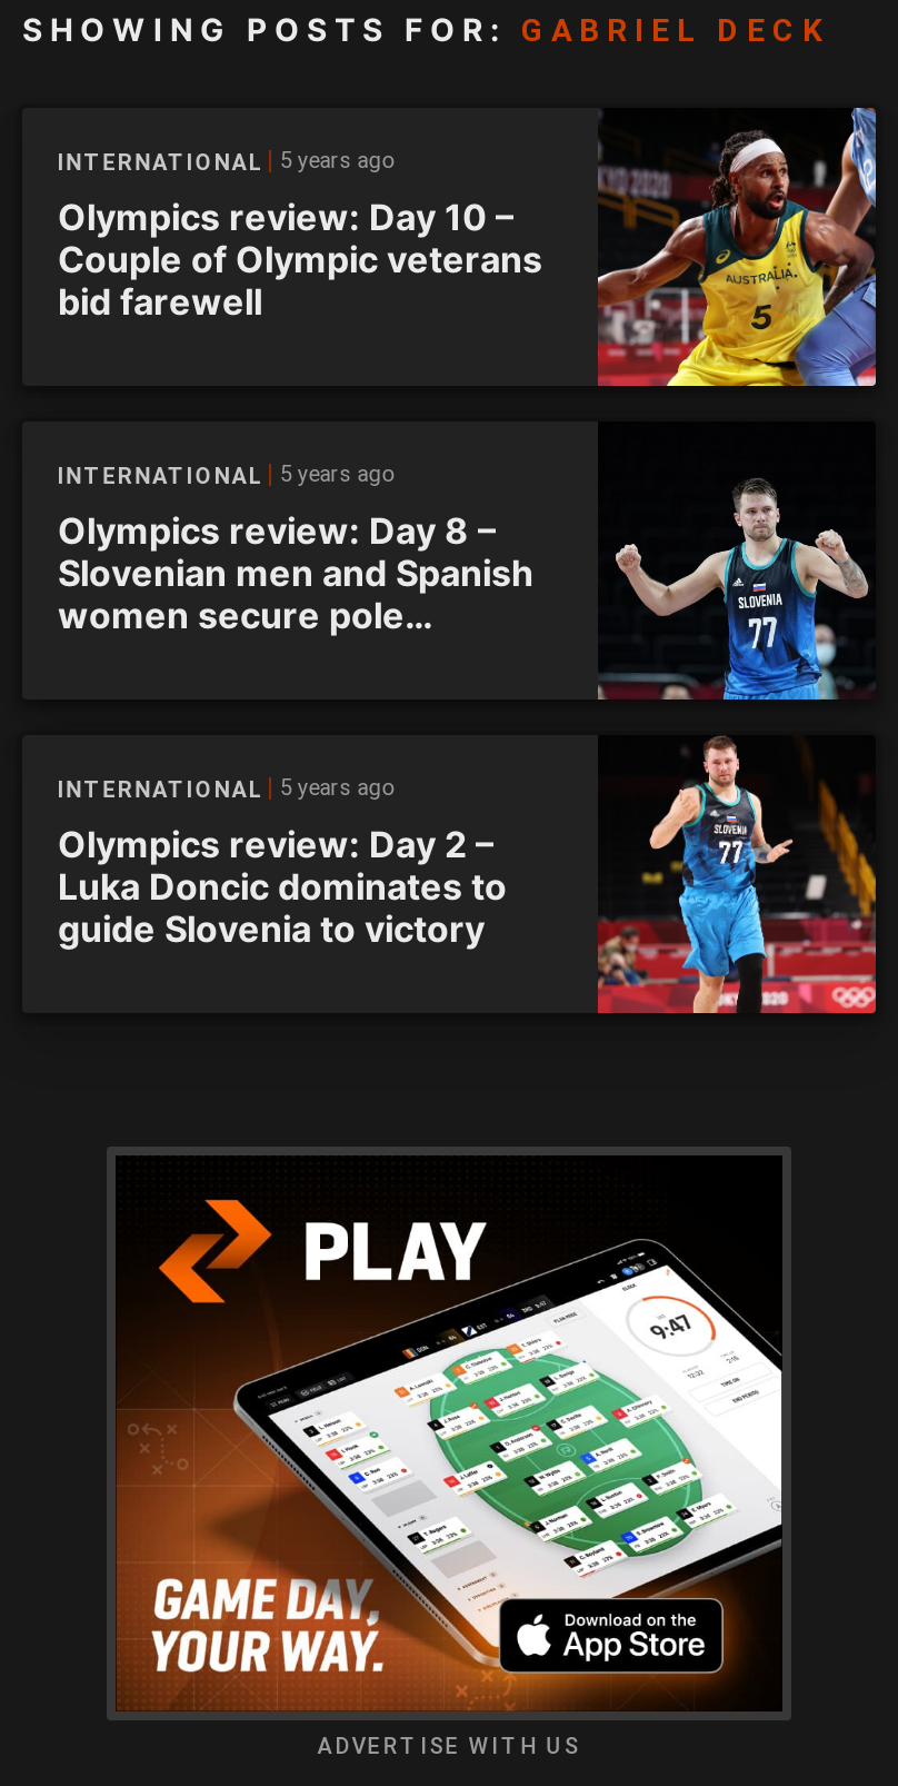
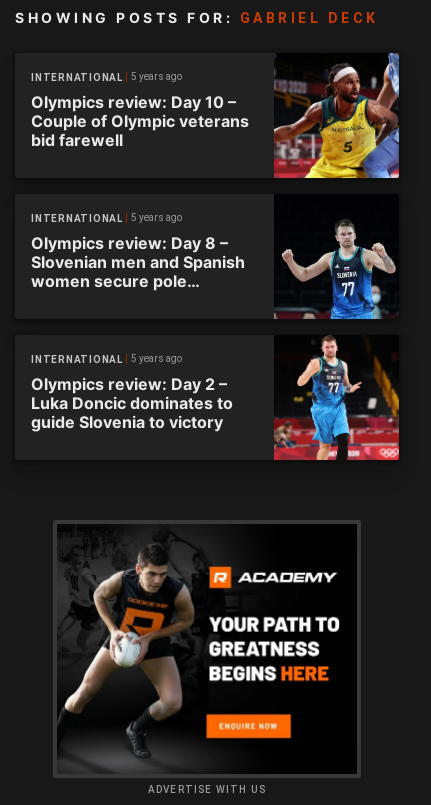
- [image]
+ [image]
